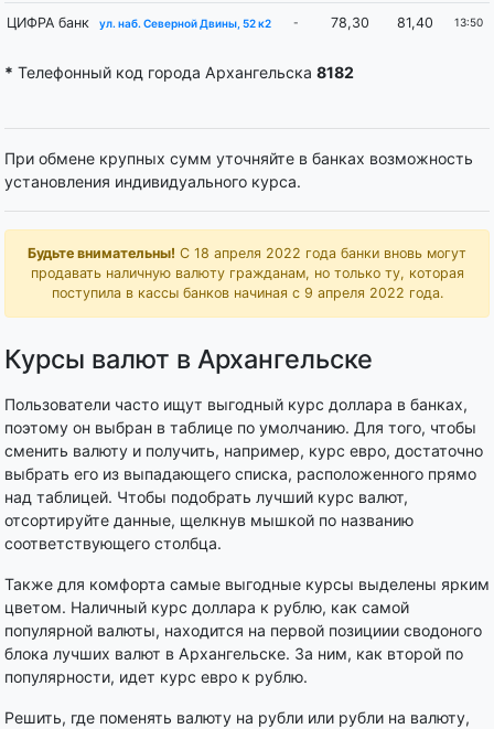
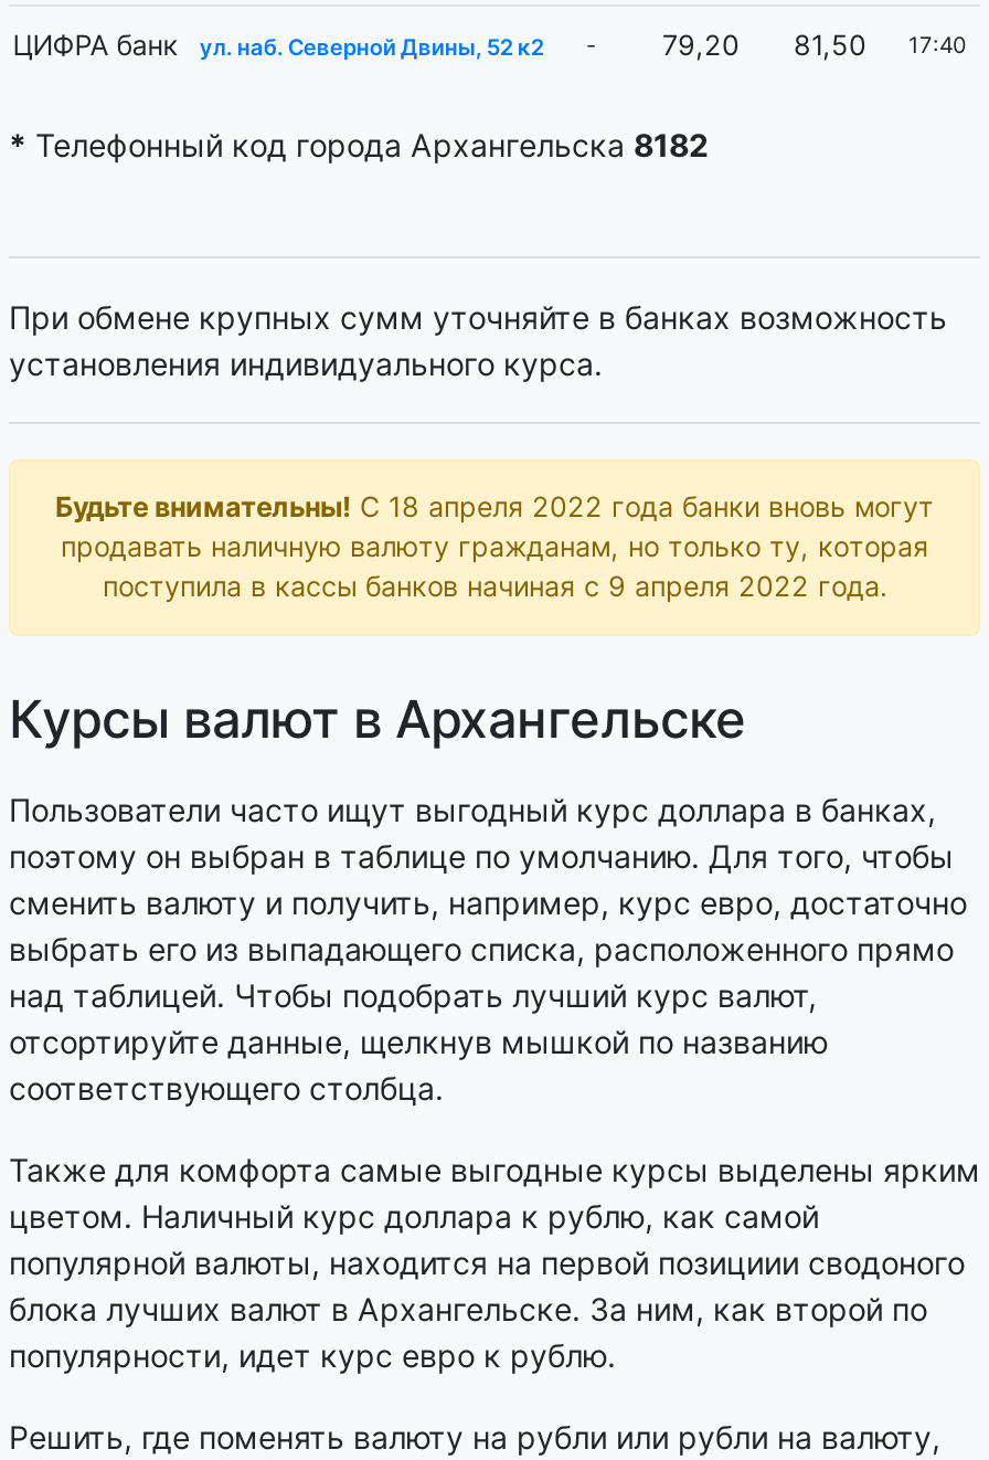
- 78,30
+ 79,20

- 81,40
+ 81,50

- 13:50
+ 17:40
